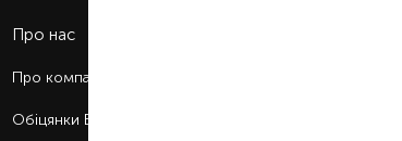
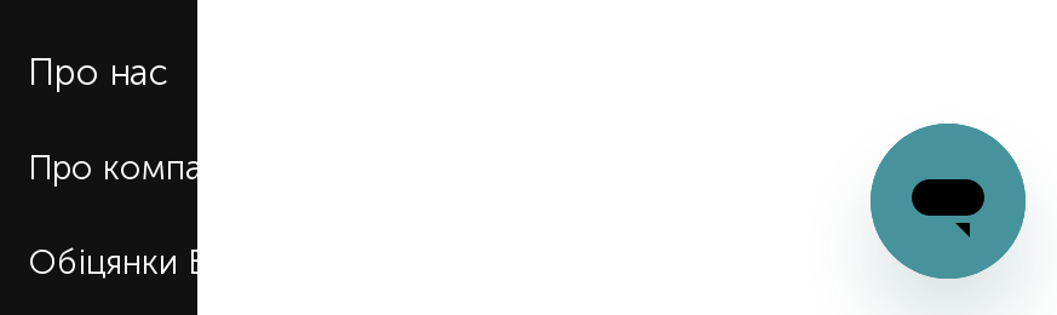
+ [image]
